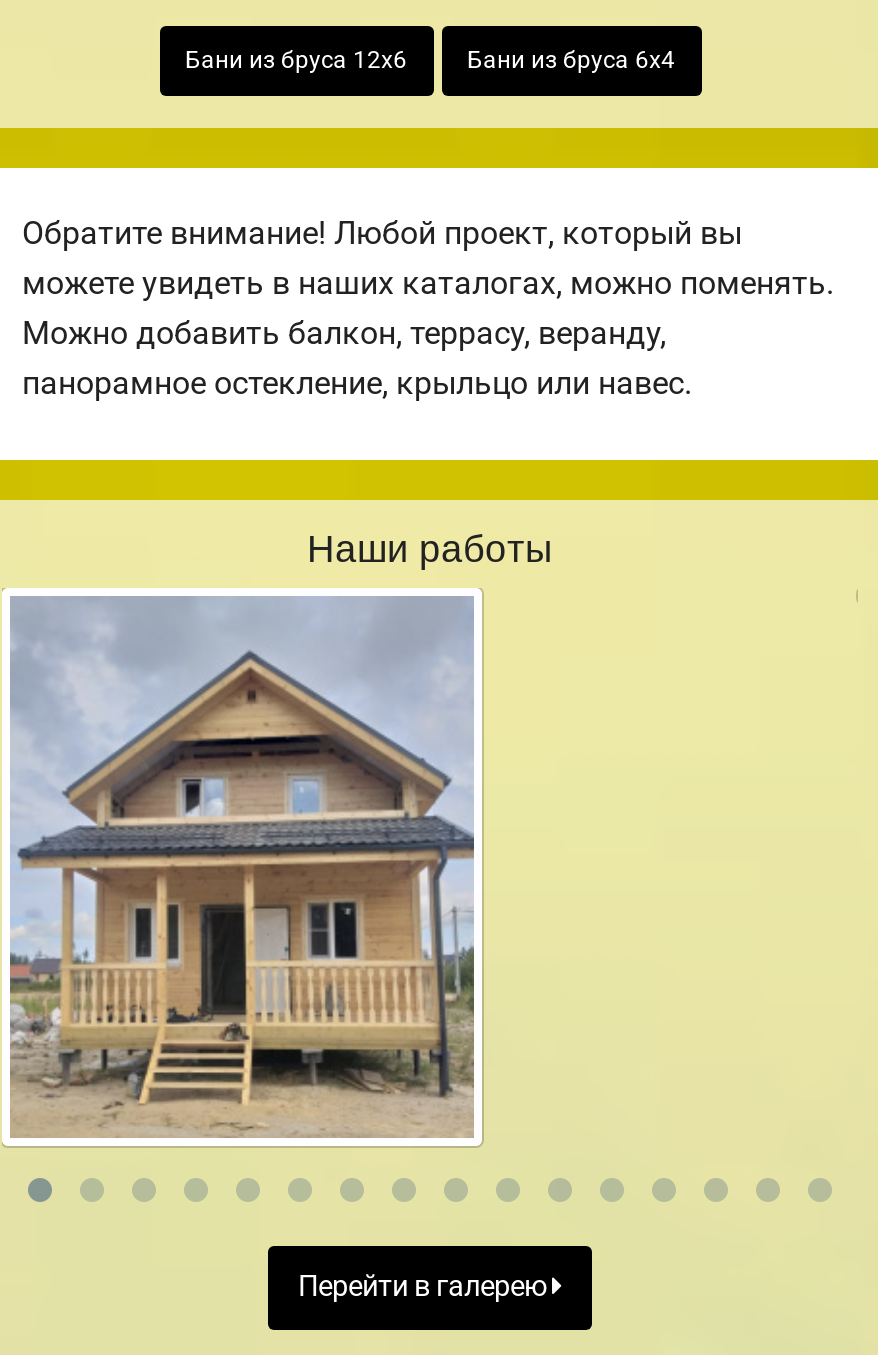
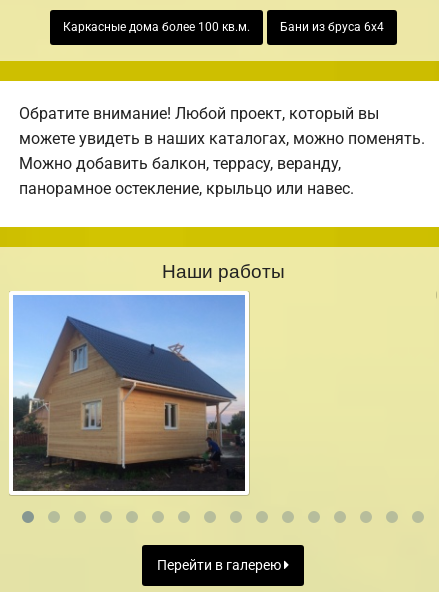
- Бани из бруса 12х6
+ Каркасные дома более 100 кв.м.

- [image]
+ [image]
